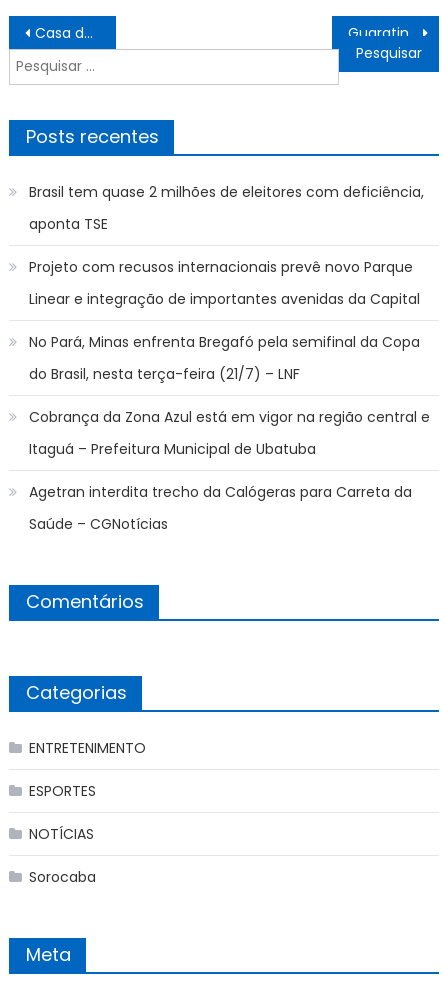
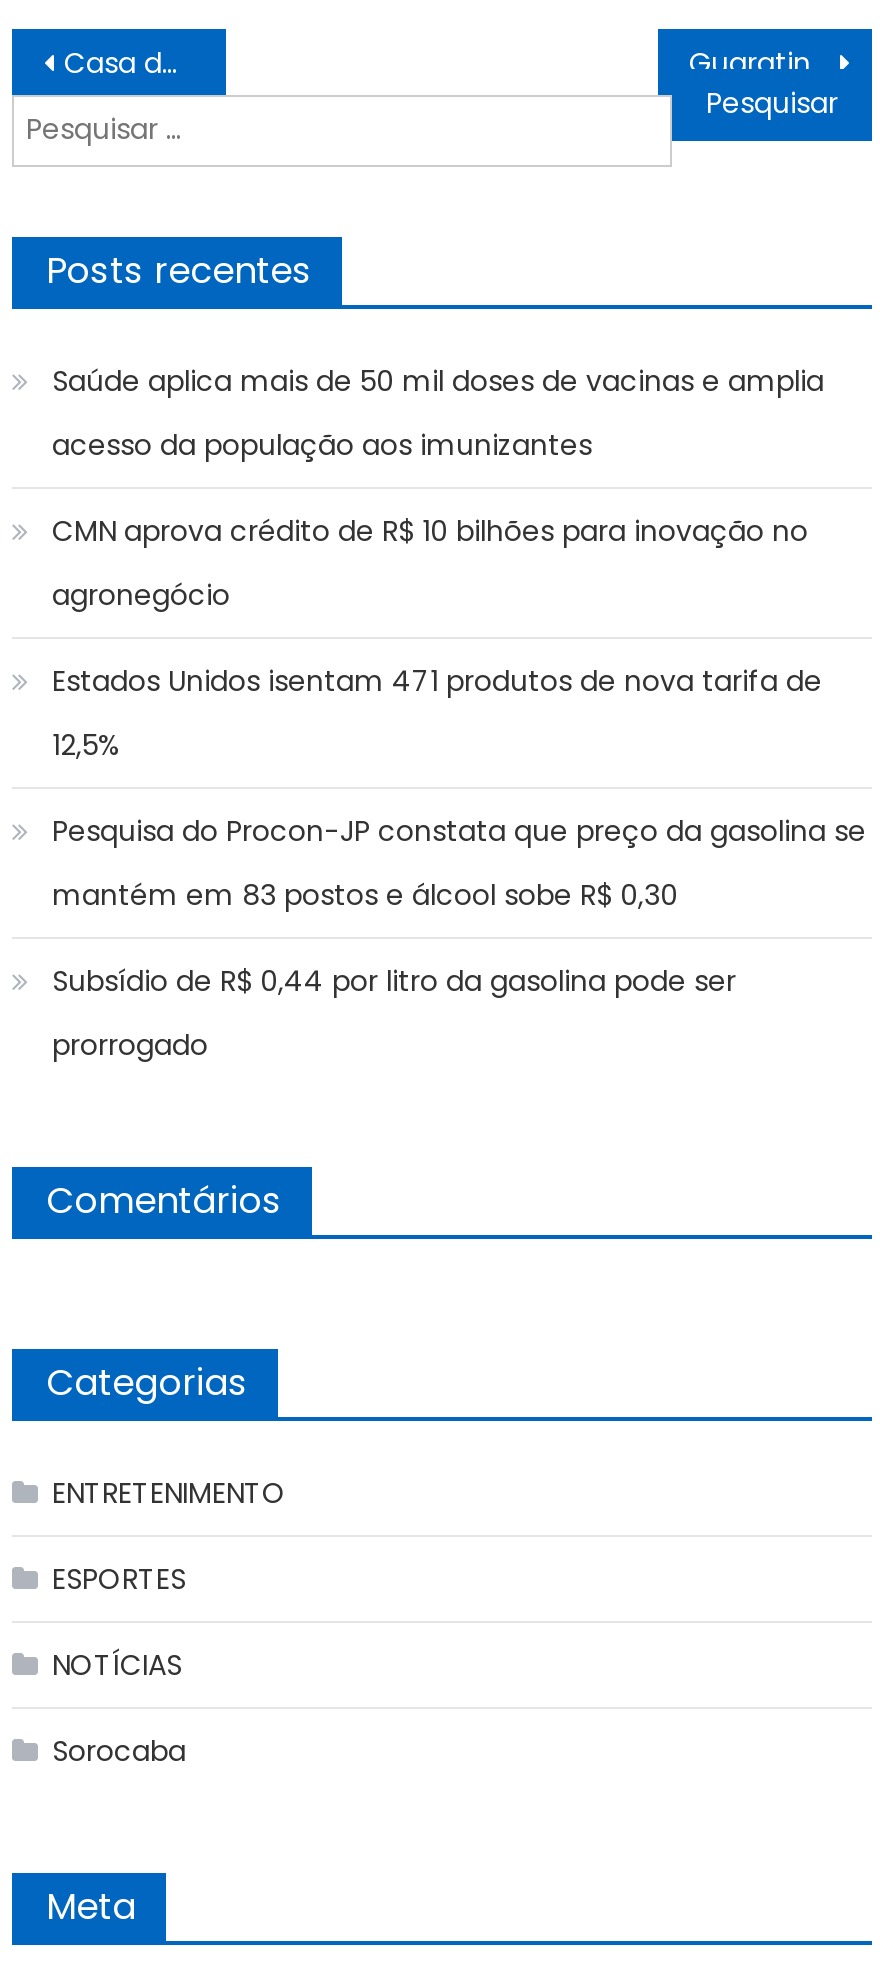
- Brasil tem quase 2 milhões de eleitores com deficiência,
+ Saúde aplica mais de 50 mil doses de vacinas e amplia

- aponta TSE
+ acesso da população aos imunizantes

- Projeto com recusos internacionais prevê novo Parque
+ CMN aprova crédito de R$ 10 bilhões para inovação no

- Linear e integração de importantes avenidas da Capital
+ agronegócio

- No Pará, Minas enfrenta Bregafó pela semifinal da Copa
+ Estados Unidos isentam 471 produtos de nova tarifa de

- do Brasil, nesta terça-feira (21/7) – LNF
+ 12,5%

- Cobrança da Zona Azul está em vigor na região central e
+ Pesquisa do Procon-JP constata que preço da gasolina se

- Itaguá – Prefeitura Municipal de Ubatuba
+ mantém em 83 postos e álcool sobe R$ 0,30

- Agetran interdita trecho da Calógeras para Carreta da
+ Subsídio de R$ 0,44 por litro da gasolina pode ser

- Saúde – CGNotícias
+ prorrogado
